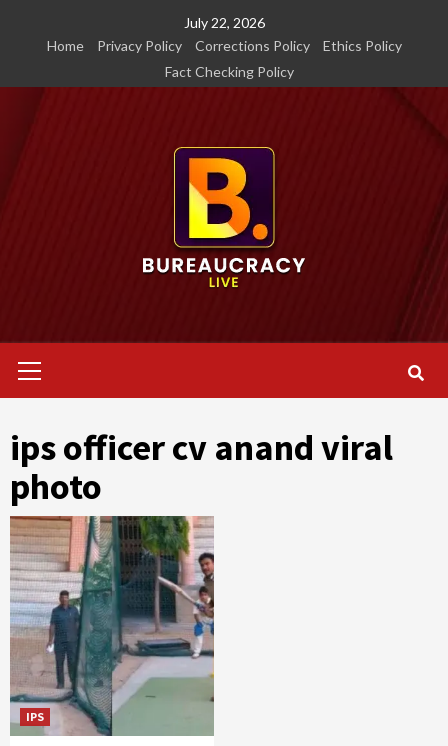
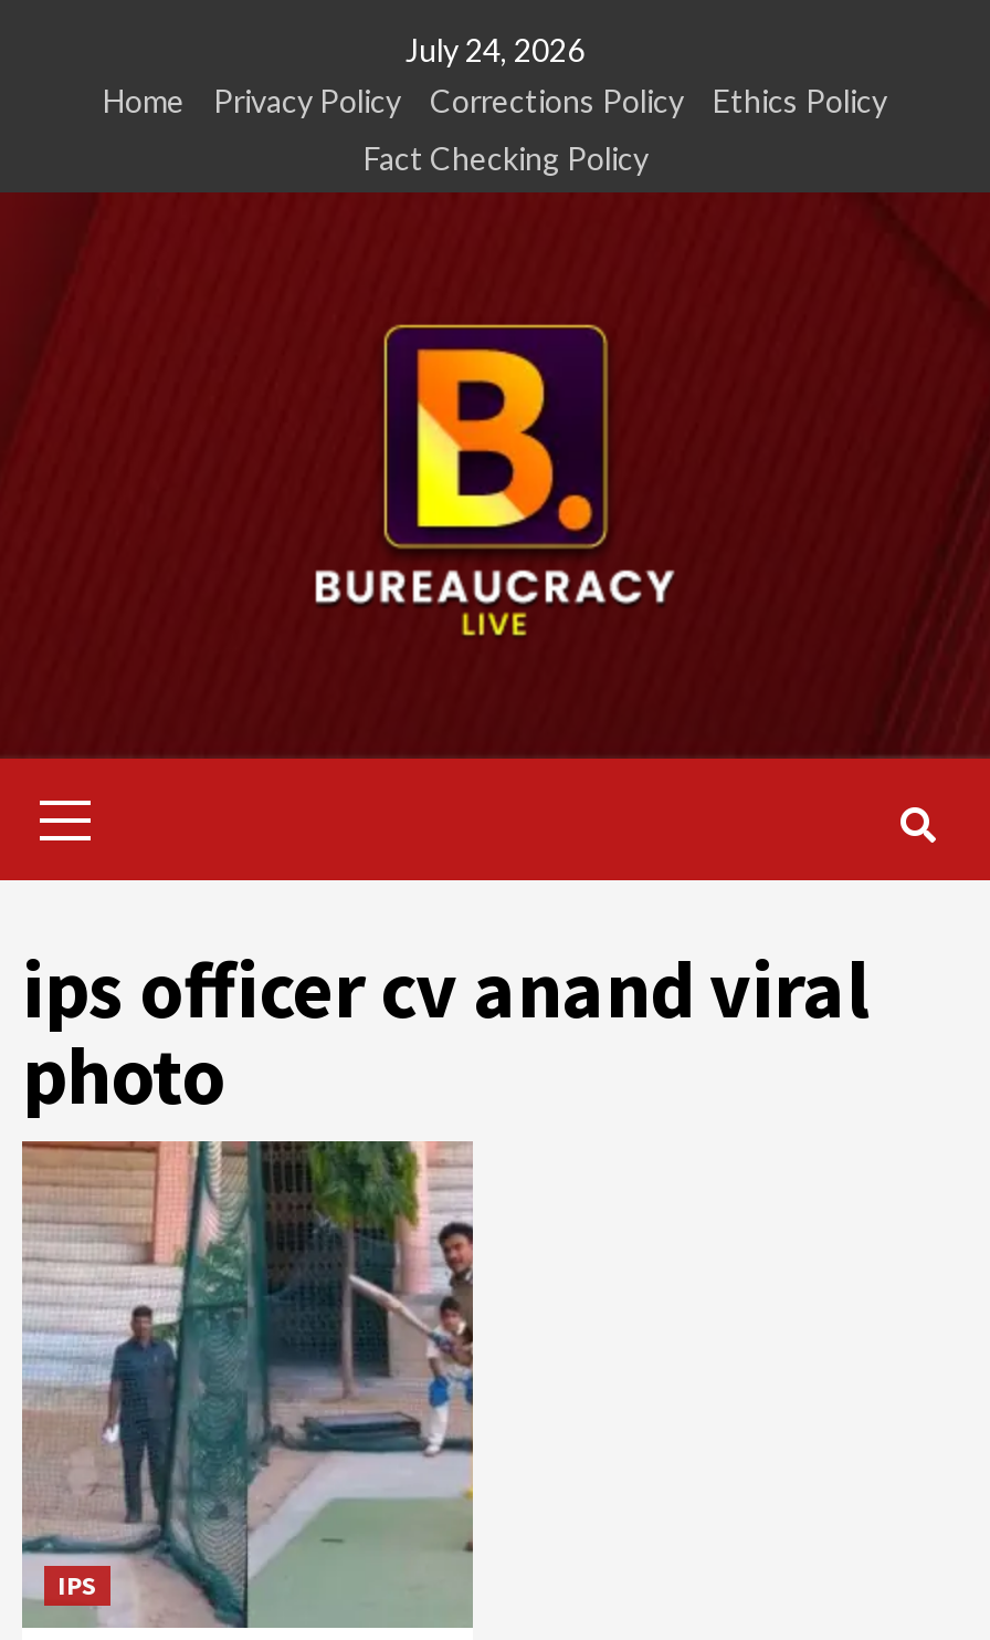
- July 22, 2026
+ July 24, 2026
